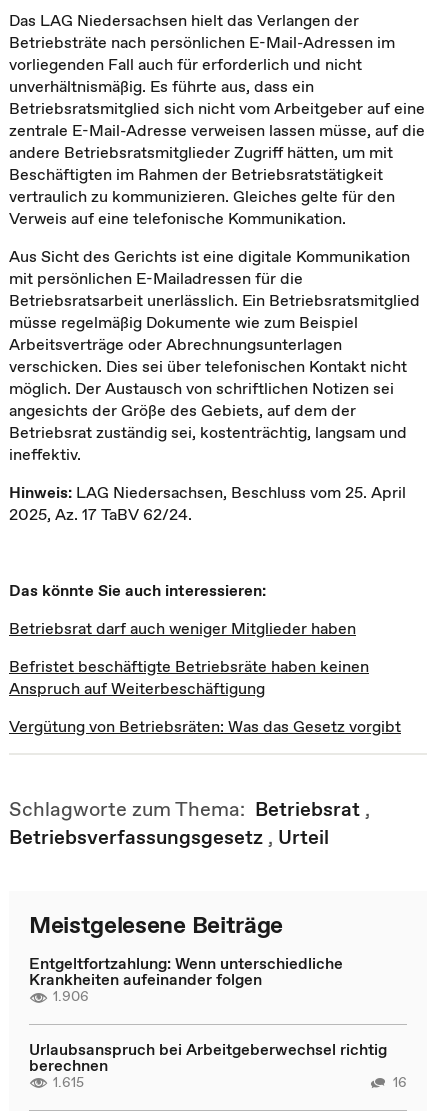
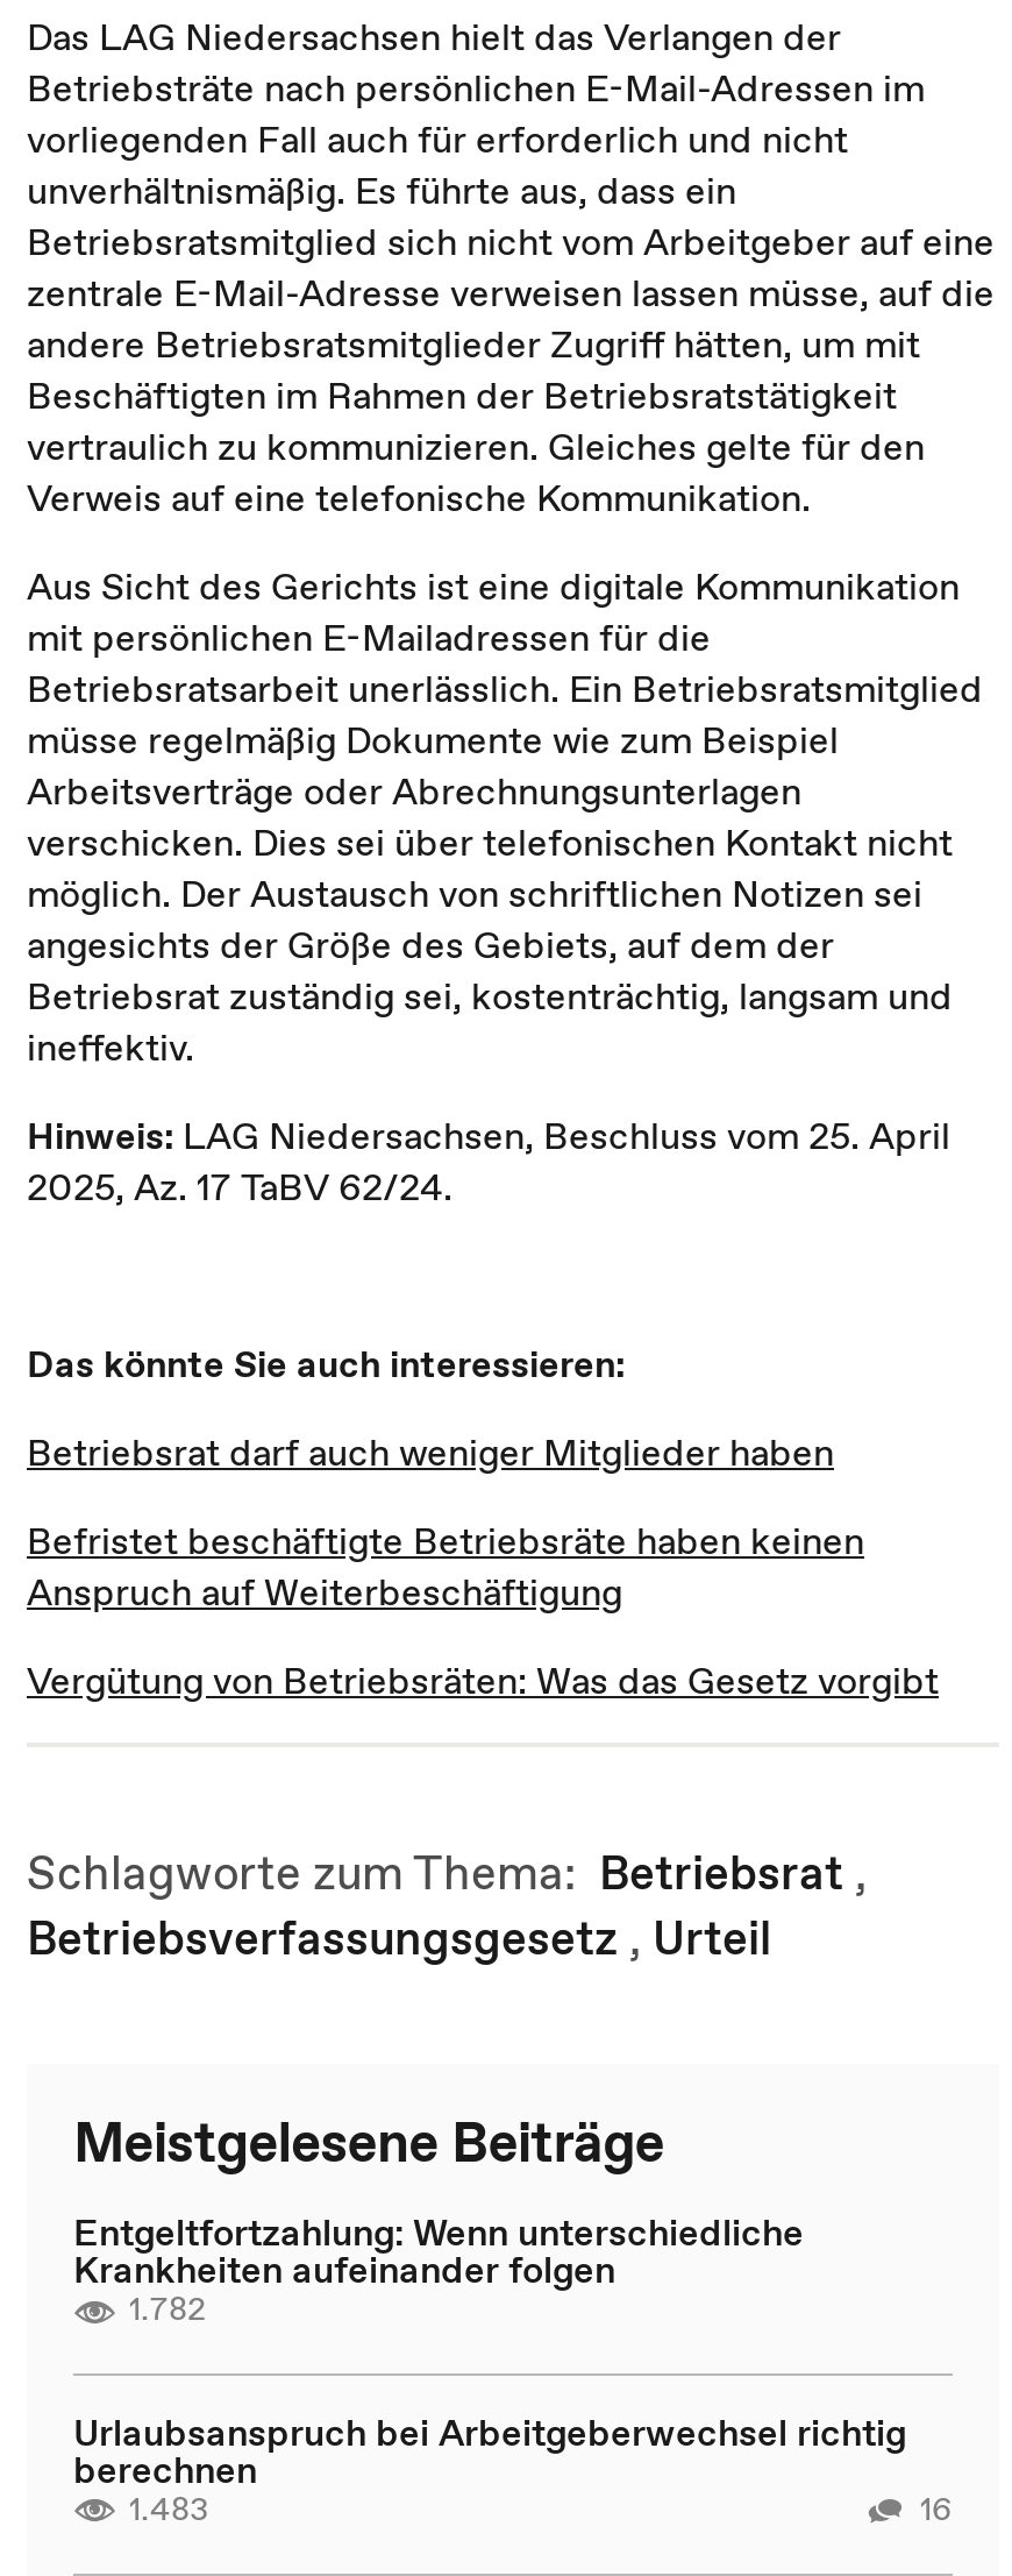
- 1.906
+ 1.782

- 1.615
+ 1.483
